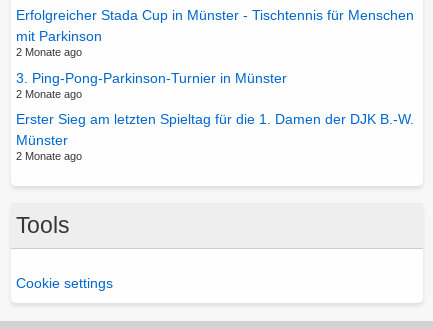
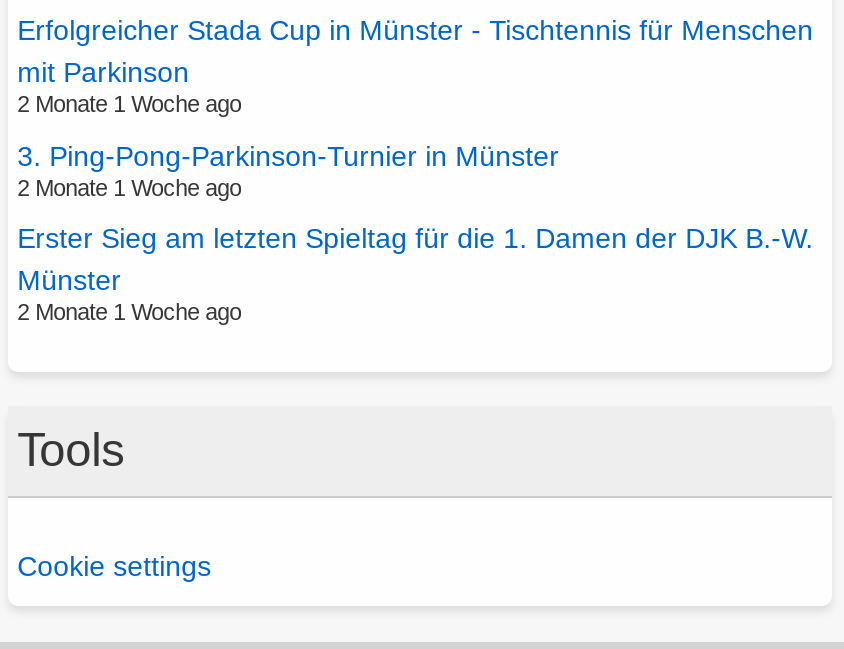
- 2 Monate ago
+ 2 Monate 1 Woche ago

- 2 Monate ago
+ 2 Monate 1 Woche ago

- 2 Monate ago
+ 2 Monate 1 Woche ago
